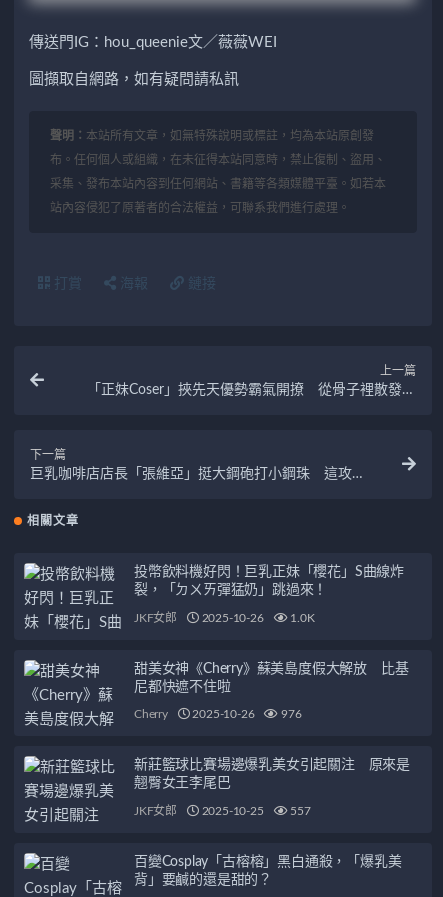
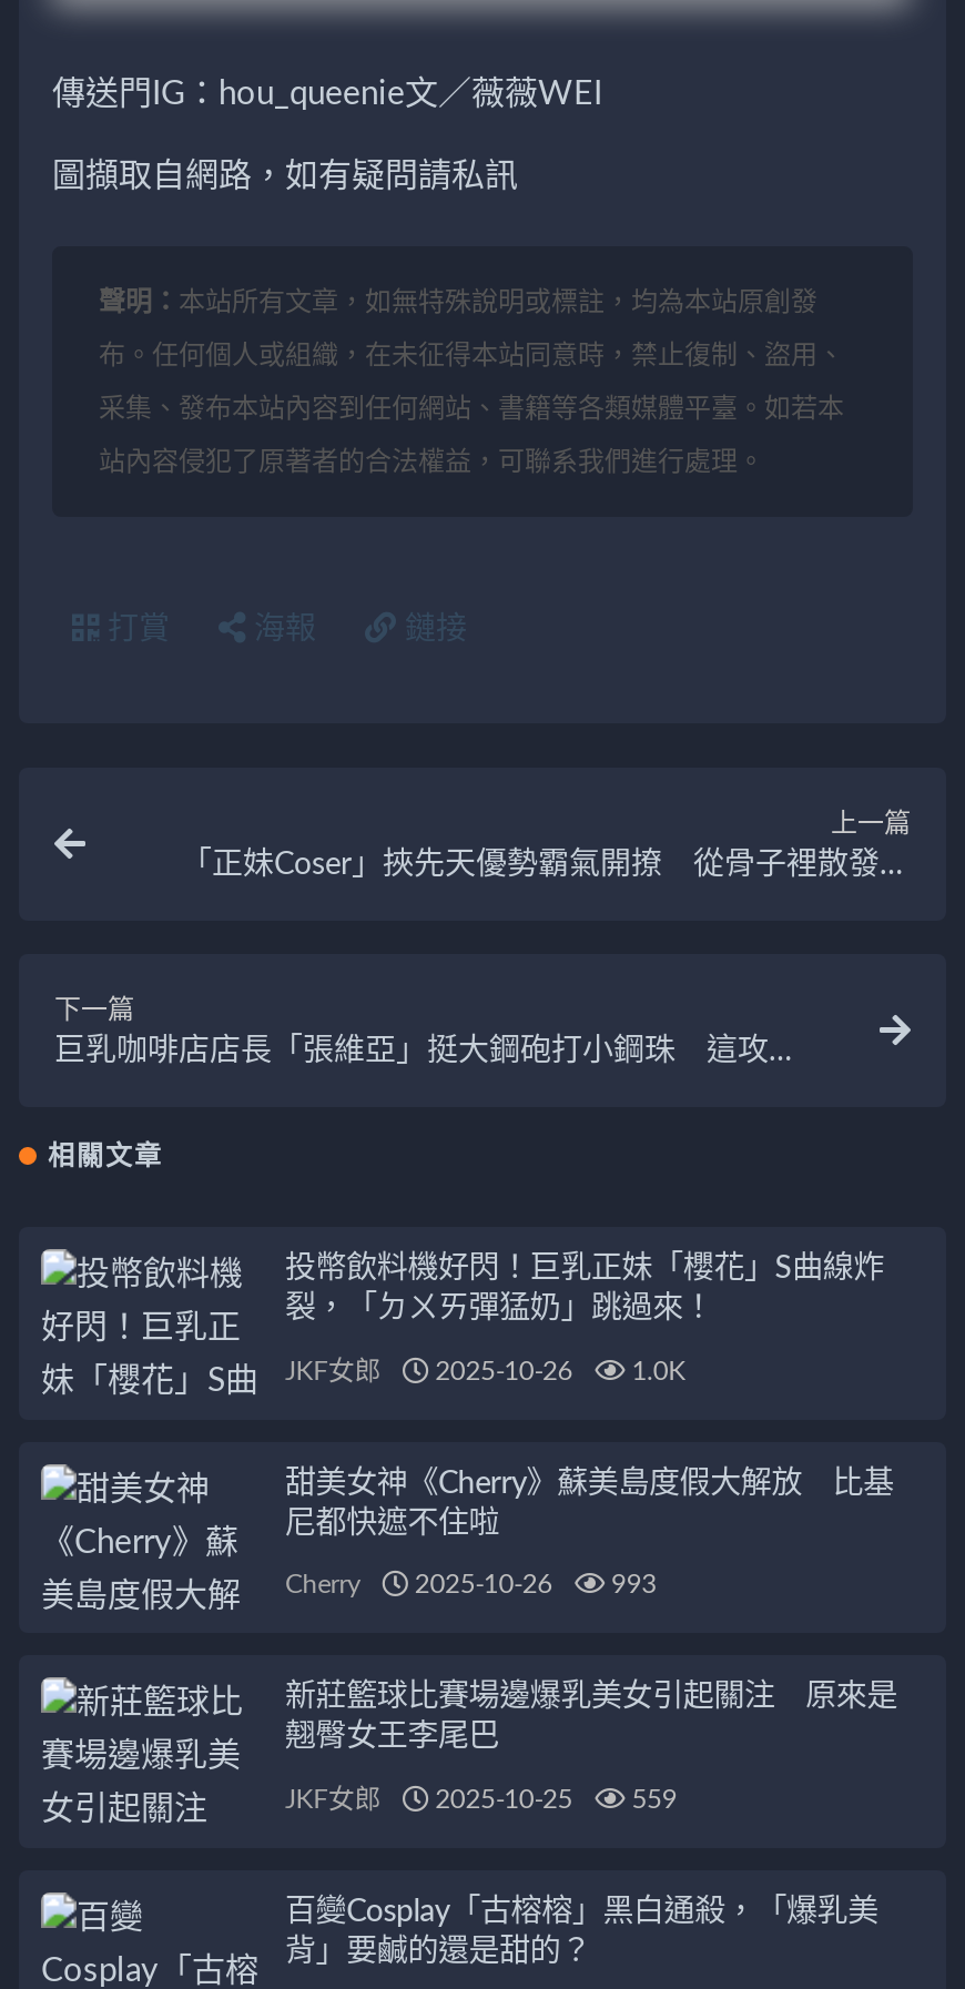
- Cherry 2025-10-26 976
+ Cherry 2025-10-26 993

- JKF女郎 2025-10-25 557
+ JKF女郎 2025-10-25 559
